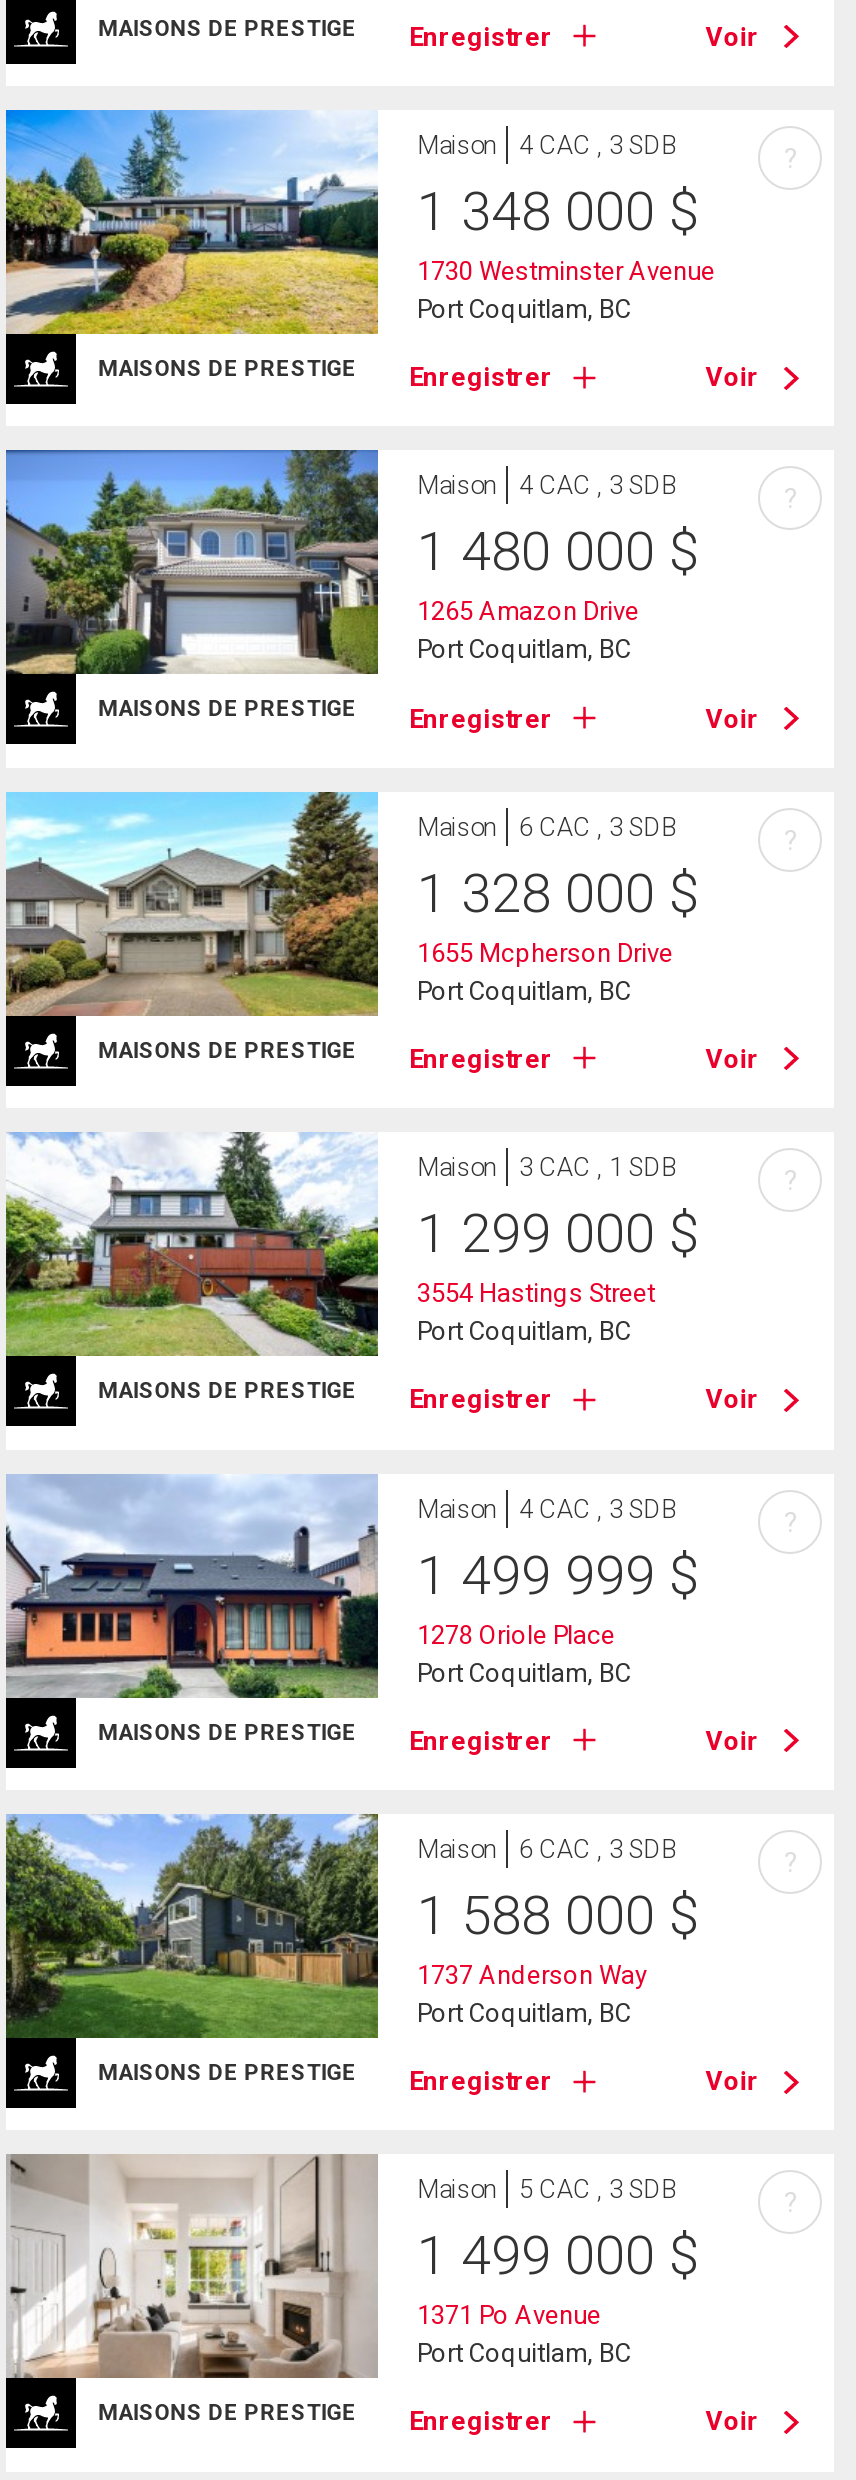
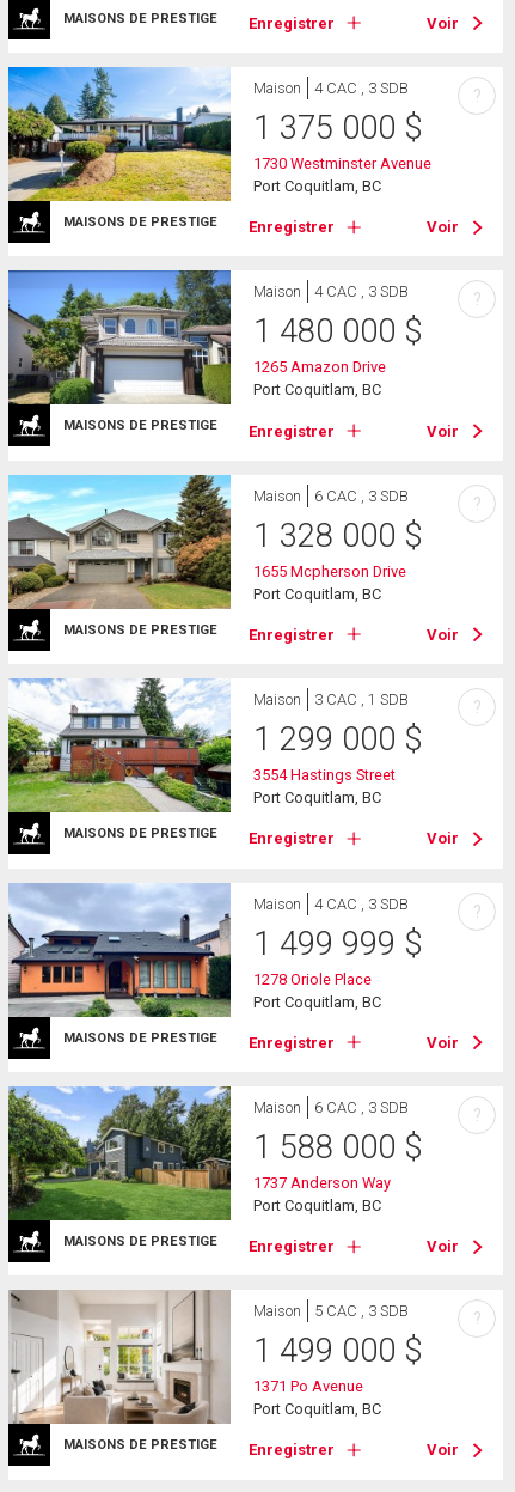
- 1 348 000 $
+ 1 375 000 $
